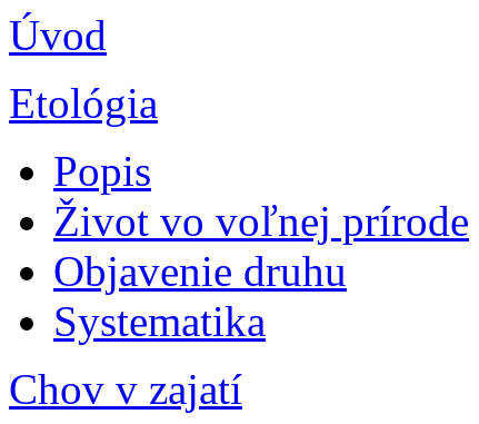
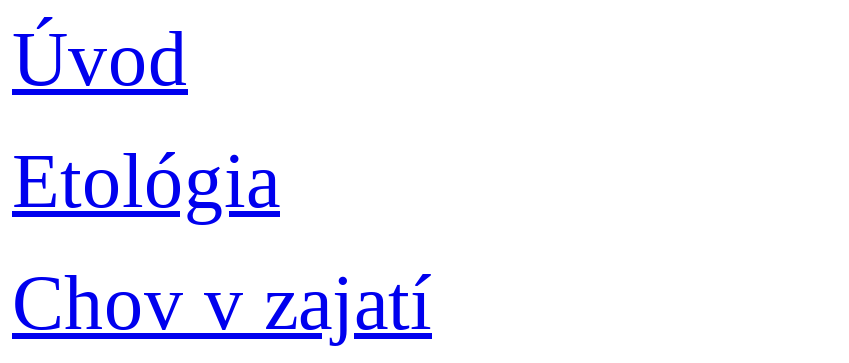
- Popis
- Život vo voľnej prírode
- Objavenie druhu
- Systematika
